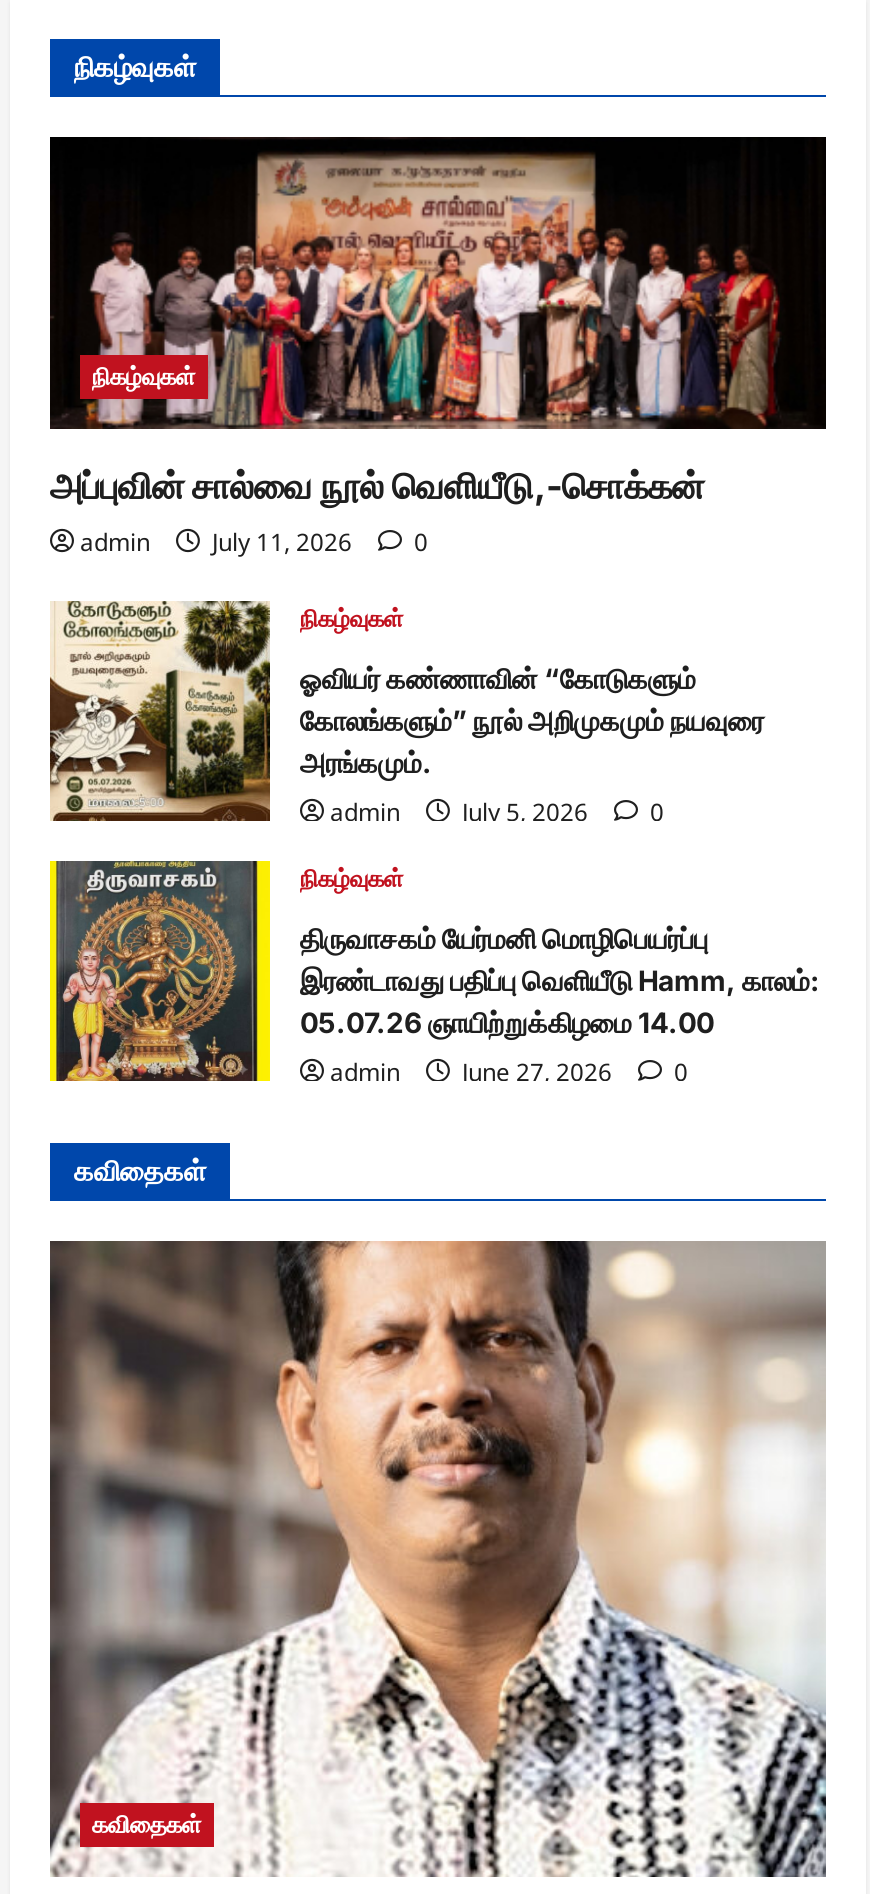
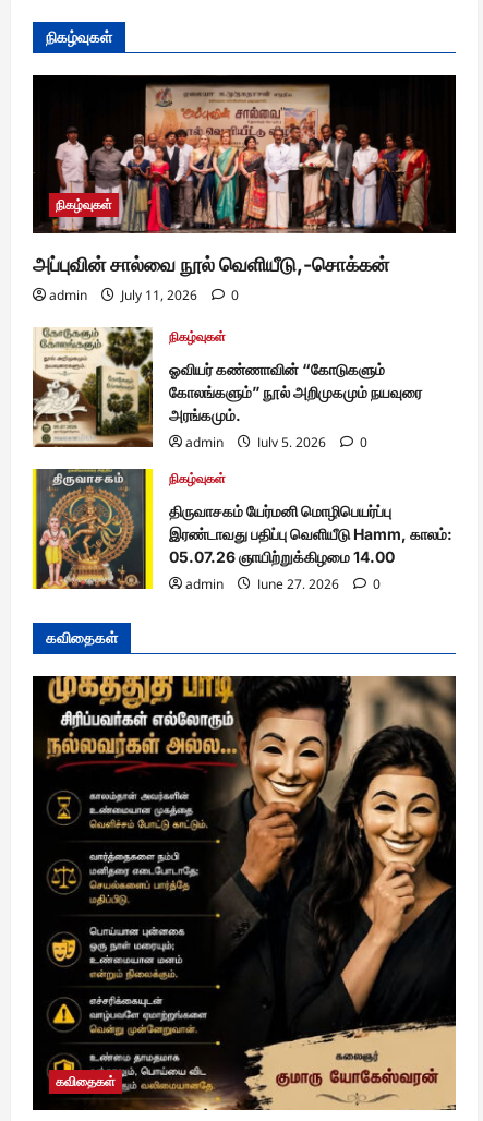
- [image]
+ [image]
